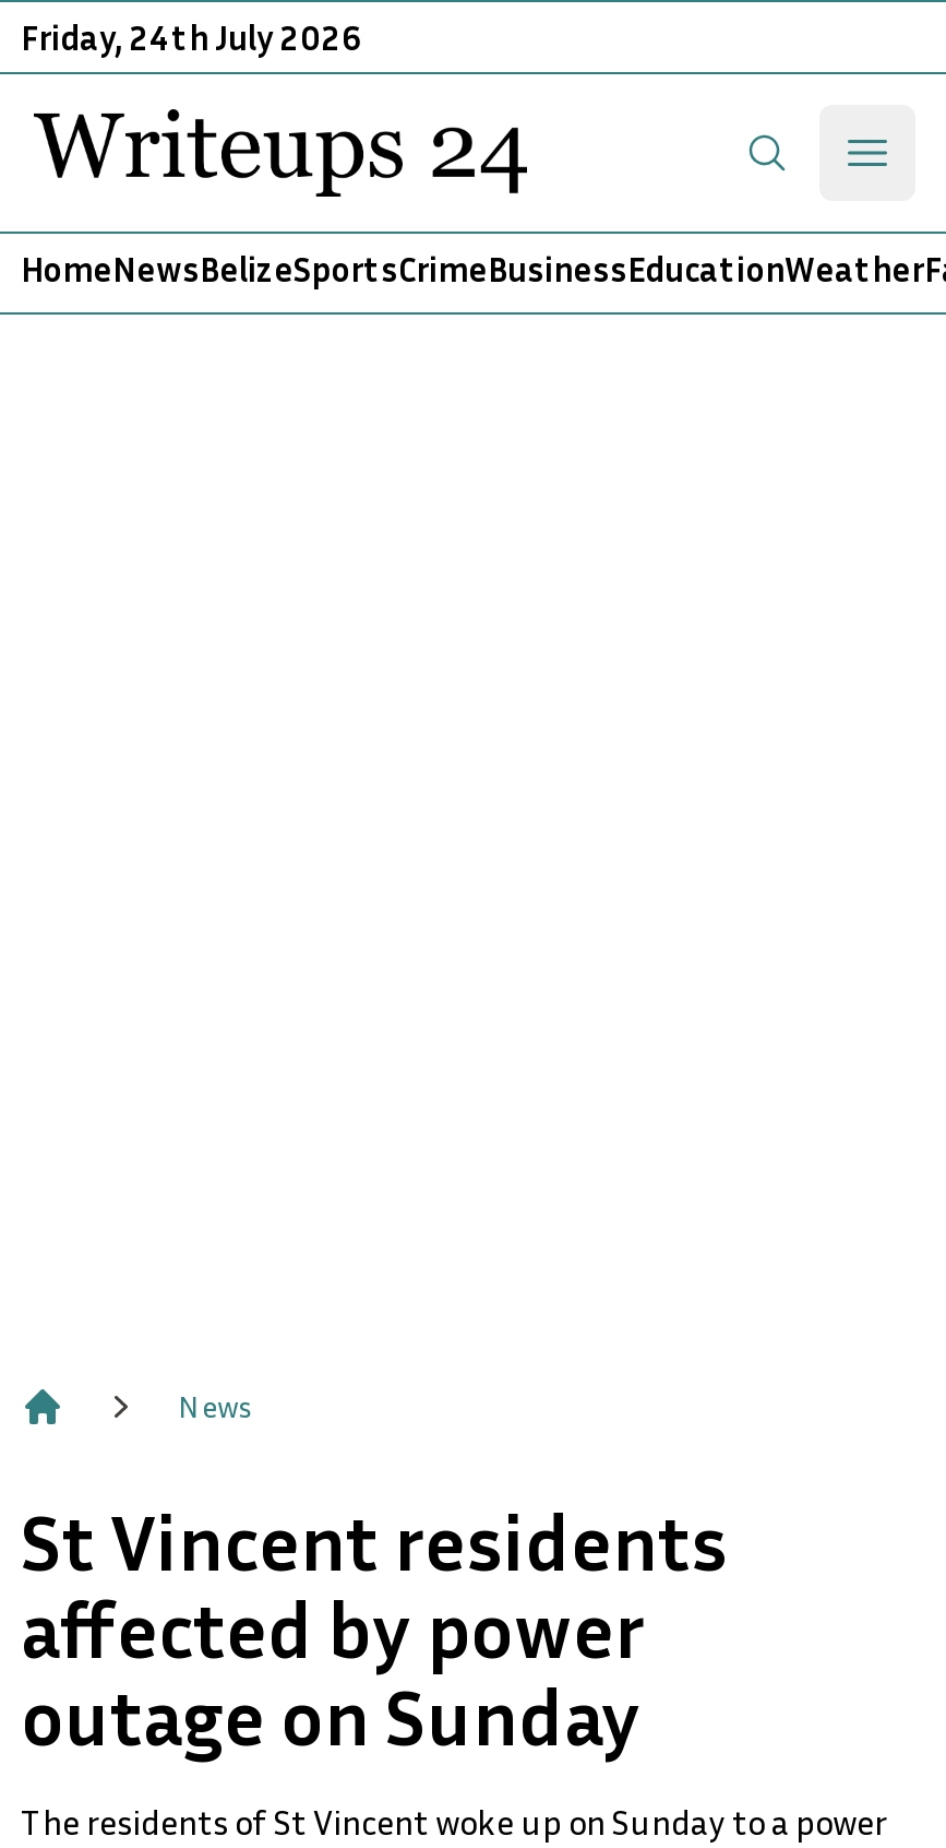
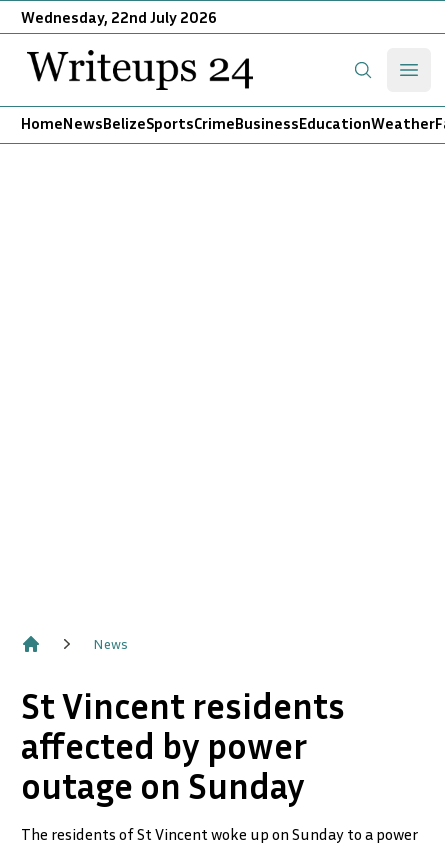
- Friday, 24th July 2026
+ Wednesday, 22nd July 2026
